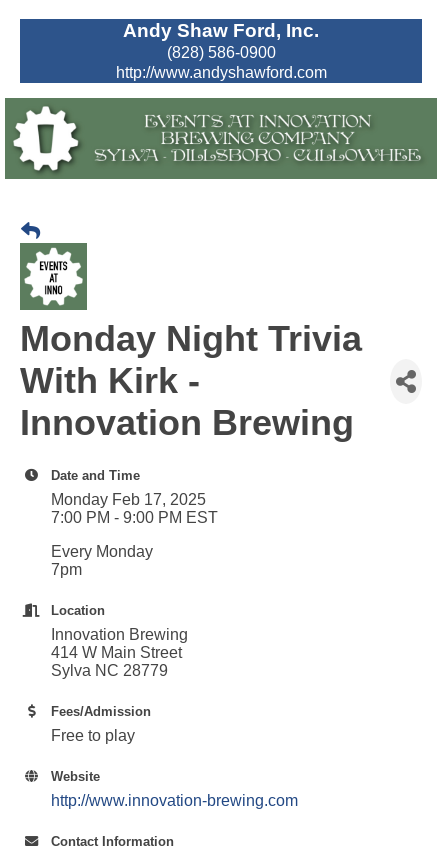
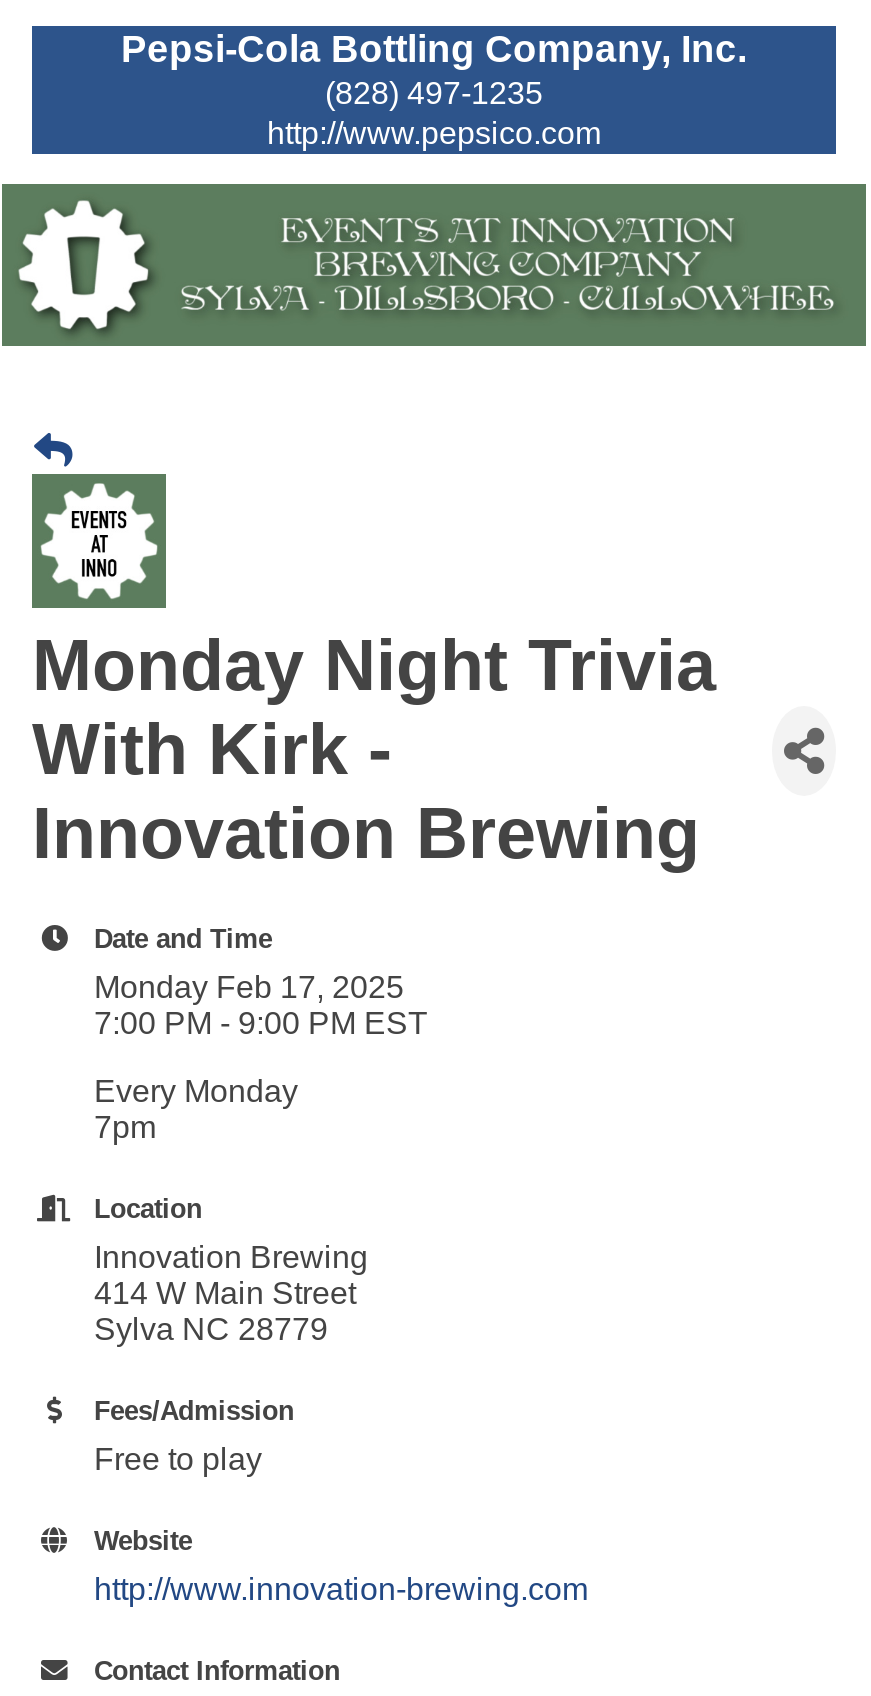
- Andy Shaw Ford, Inc.
- (828) 586-0900
- http://www.andyshawford.com
+ Pepsi-Cola Bottling Company, Inc.
+ (828) 497-1235
+ http://www.pepsico.com
